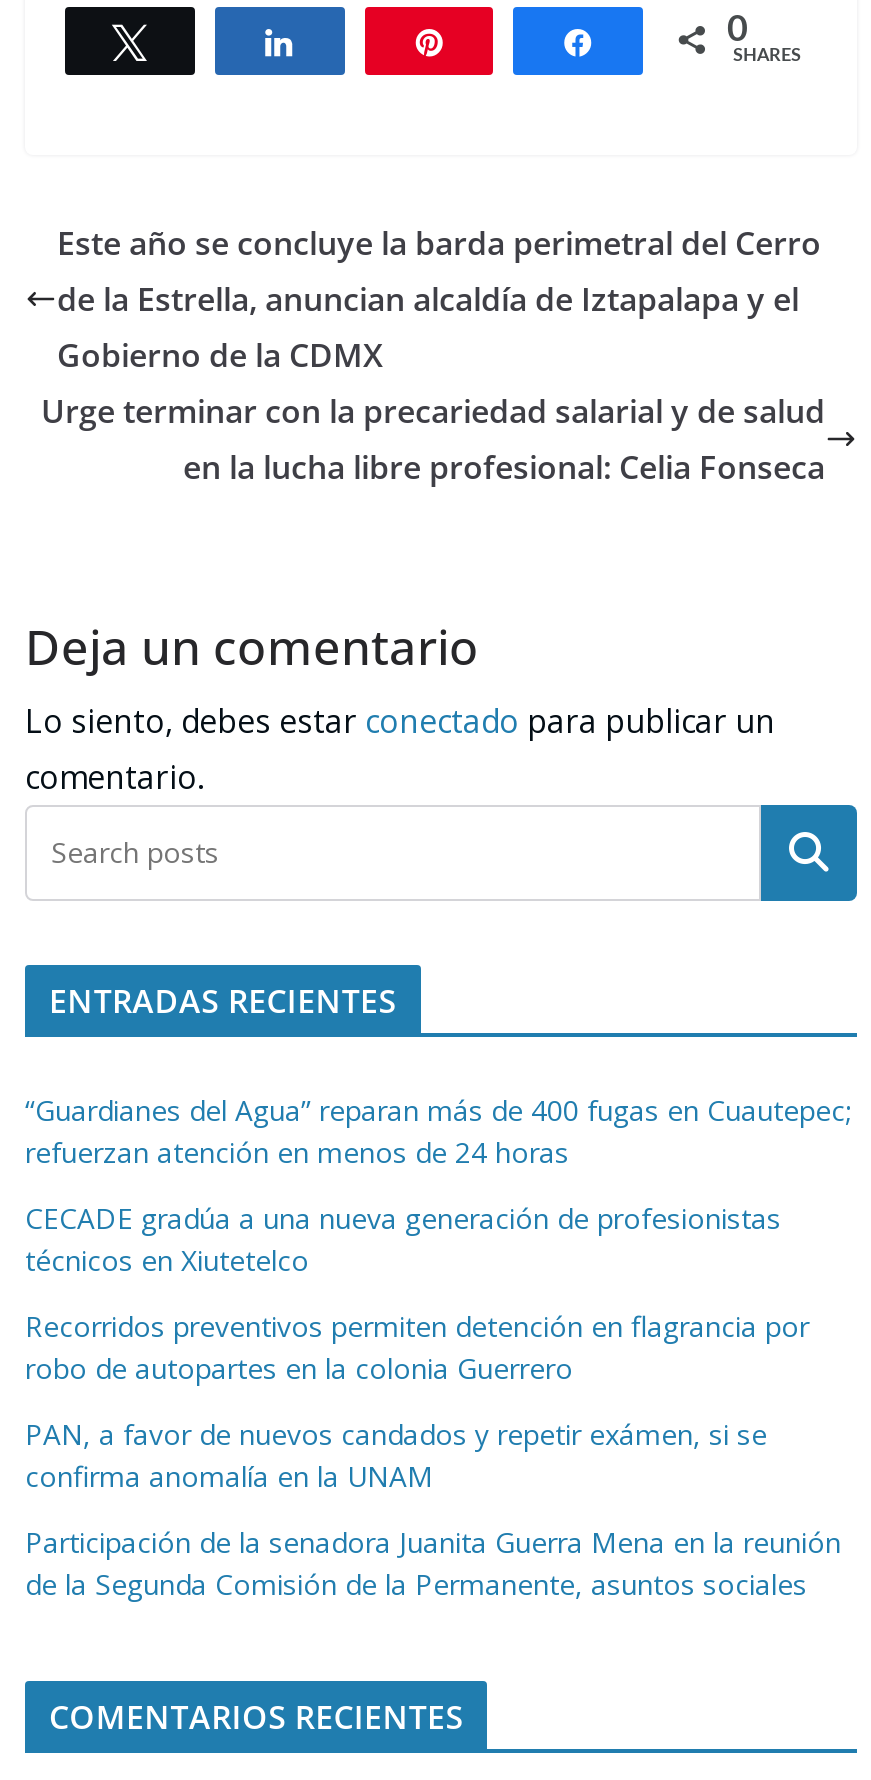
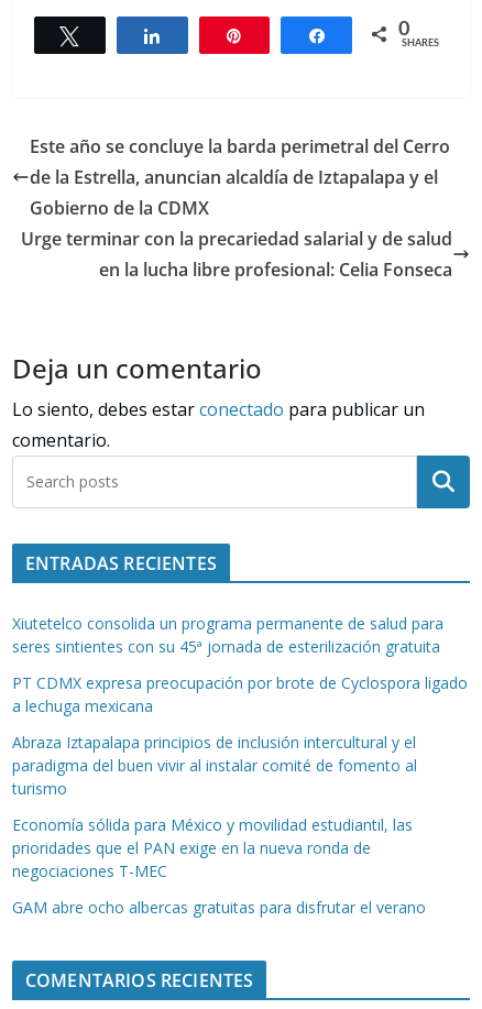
- “Guardianes del Agua” reparan más de 400 fugas en Cuautepec;
- refuerzan atención en menos de 24 horas
+ Xiutetelco consolida un programa permanente de salud para
+ seres sintientes con su 45ª jornada de esterilización gratuita

- CECADE gradúa a una nueva generación de profesionistas
- técnicos en Xiutetelco
+ PT CDMX expresa preocupación por brote de Cyclospora ligado
+ a lechuga mexicana

- Recorridos preventivos permiten detención en flagrancia por
- robo de autopartes en la colonia Guerrero
+ Abraza Iztapalapa principios de inclusión intercultural y el
+ paradigma del buen vivir al instalar comité de fomento al
+ turismo

- PAN, a favor de nuevos candados y repetir exámen, si se
- confirma anomalía en la UNAM
+ Economía sólida para México y movilidad estudiantil, las
+ prioridades que el PAN exige en la nueva ronda de
+ negociaciones T-MEC

- Participación de la senadora Juanita Guerra Mena en la reunión
- de la Segunda Comisión de la Permanente, asuntos sociales
+ GAM abre ocho albercas gratuitas para disfrutar el verano
